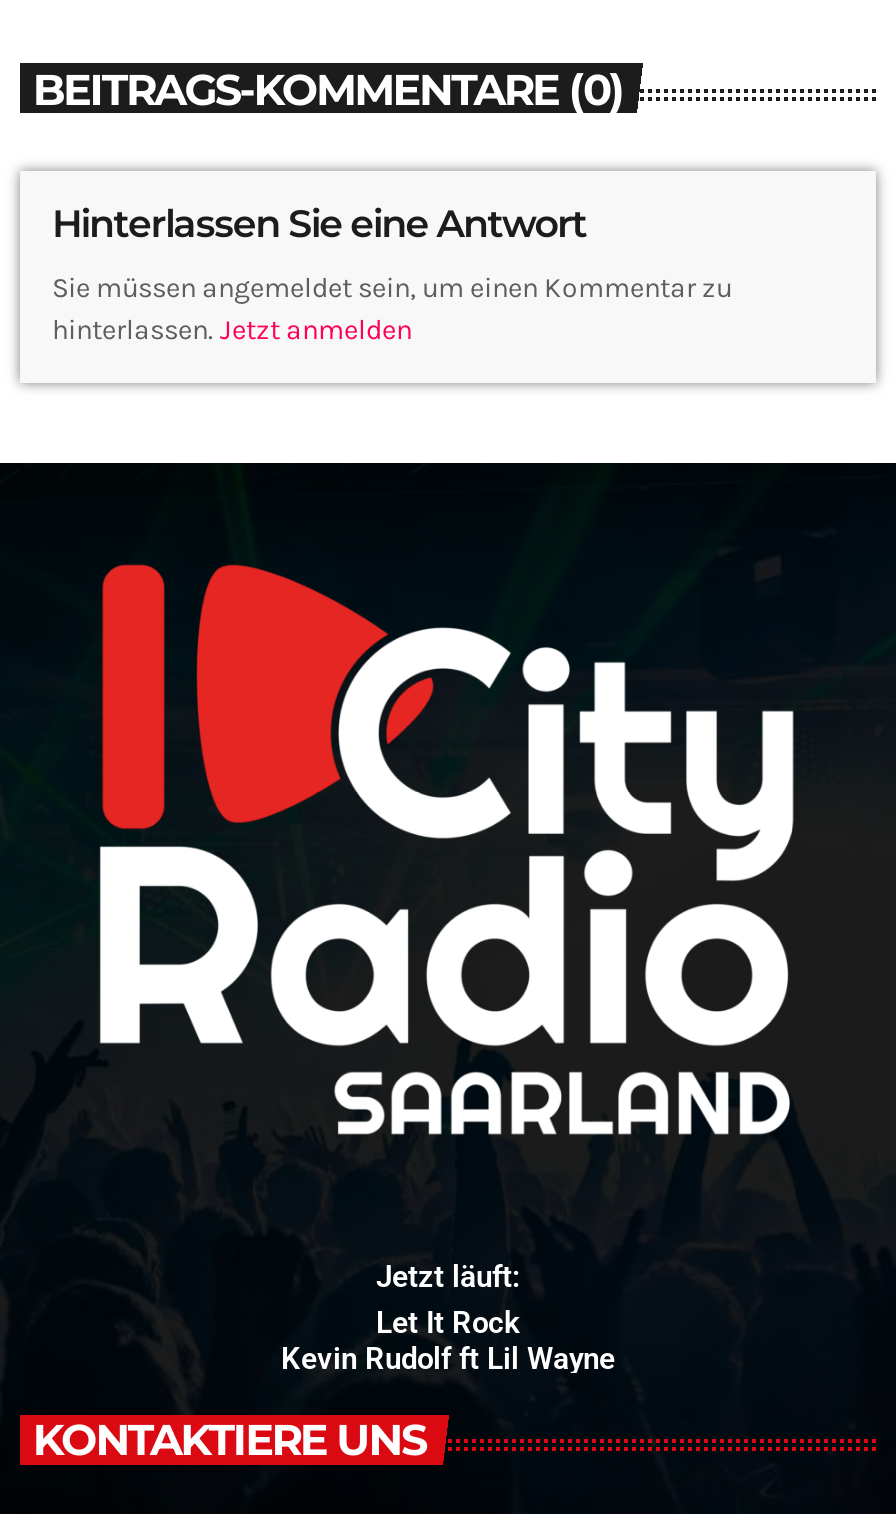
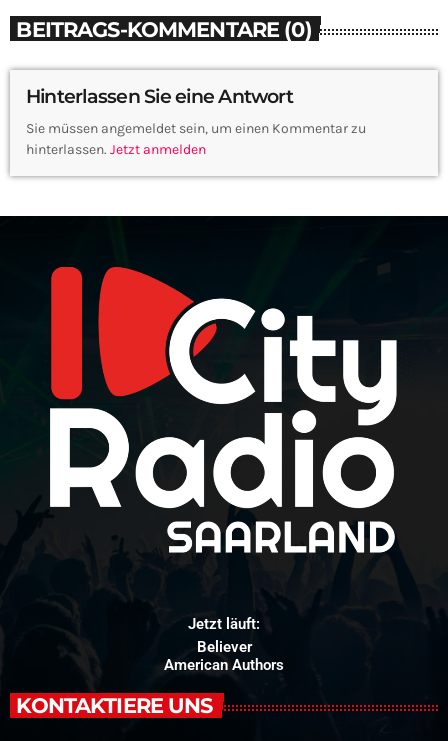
- Let It Rock
- Kevin Rudolf ft Lil Wayne
+ Believer
+ American Authors
